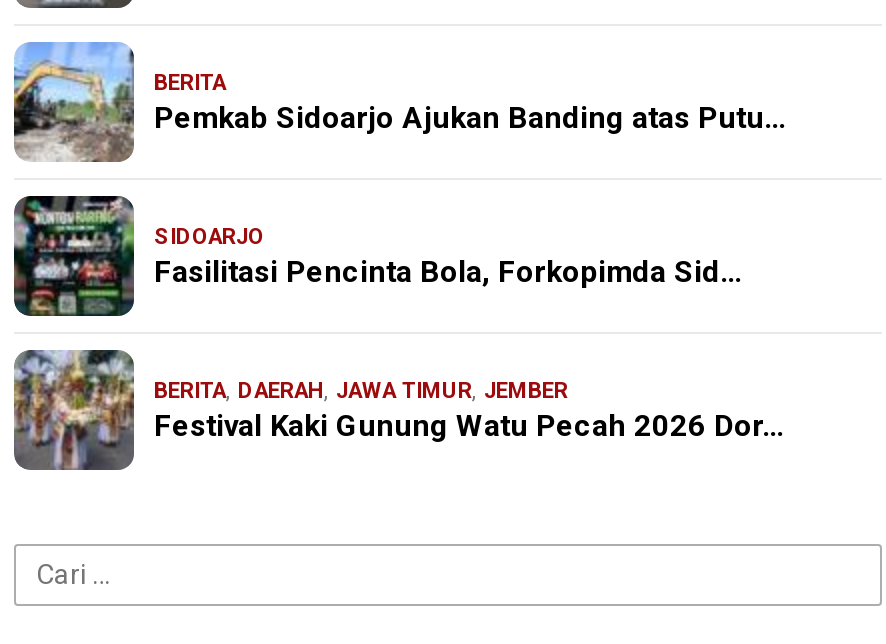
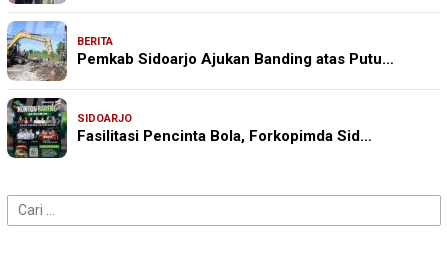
- [image]
- BERITA, DAERAH, JAWA TIMUR, JEMBER
- Festival Kaki Gunung Watu Pecah 2026 Dor…
